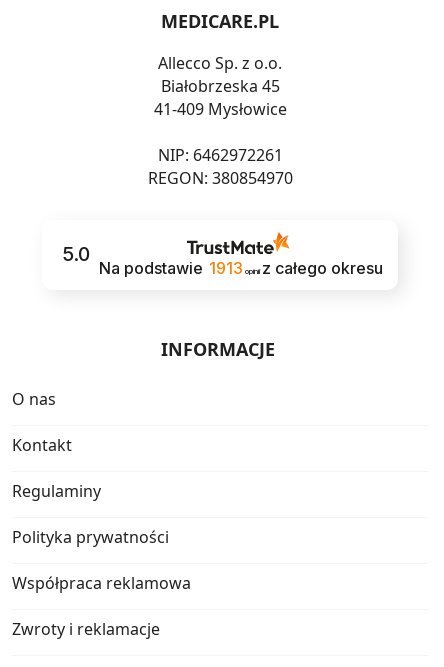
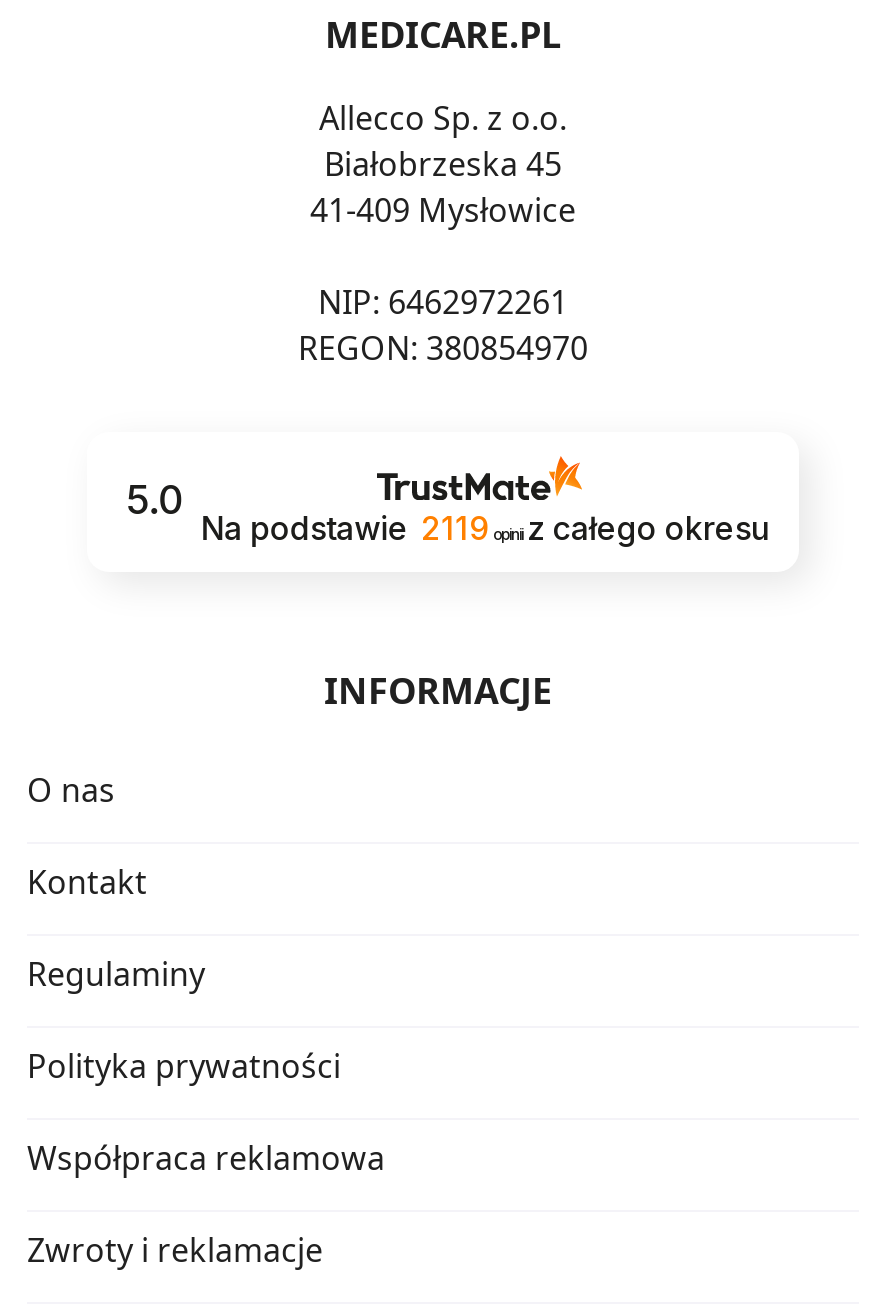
- Na podstawie 1913 opiniiz całego okresu
+ Na podstawie 2119 opiniiz całego okresu
